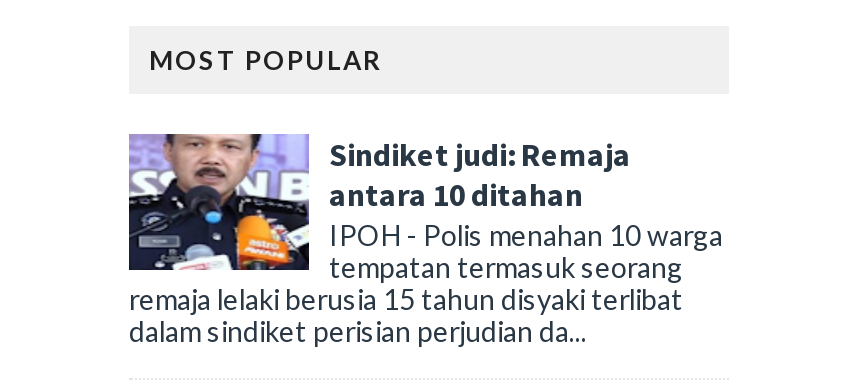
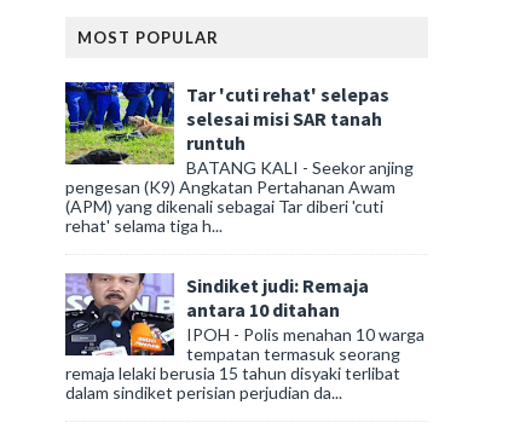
+ [image]
+ Tar 'cuti rehat' selepas
+ selesai misi SAR tanah
+ runtuh
+ BATANG KALI - Seekor anjing
+ pengesan (K9) Angkatan Pertahanan Awam
+ (APM) yang dikenali sebagai Tar diberi 'cuti
+ rehat' selama tiga h...
